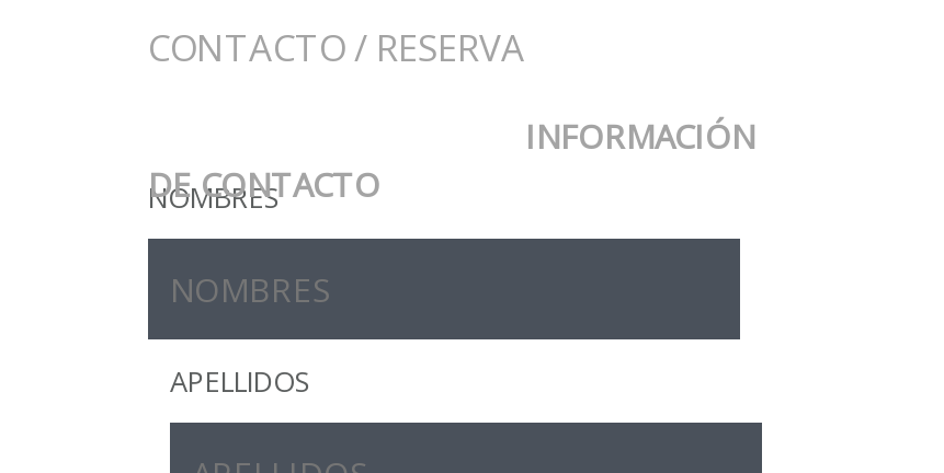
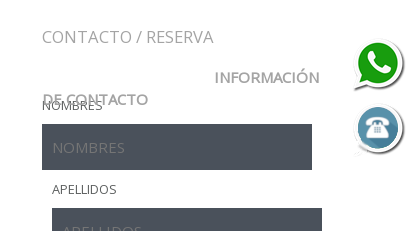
+ [image]

+ [image]
